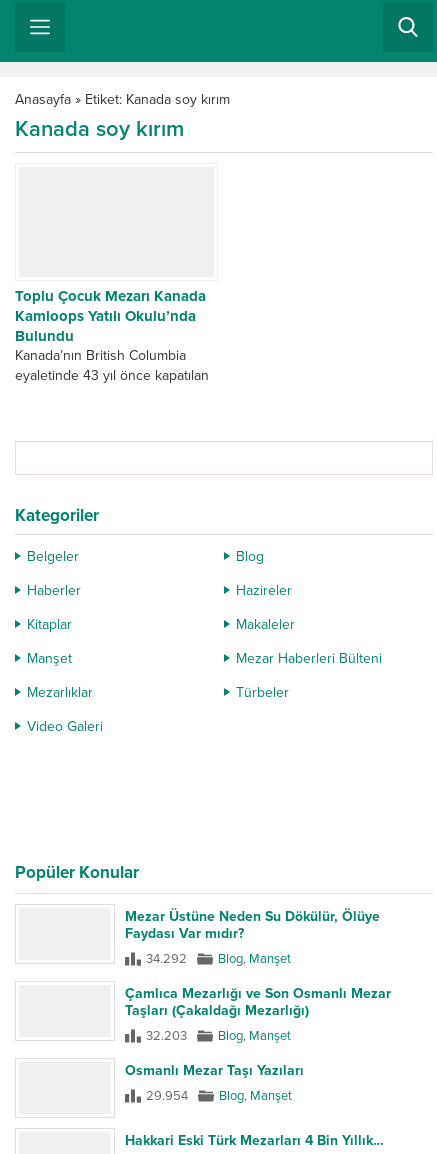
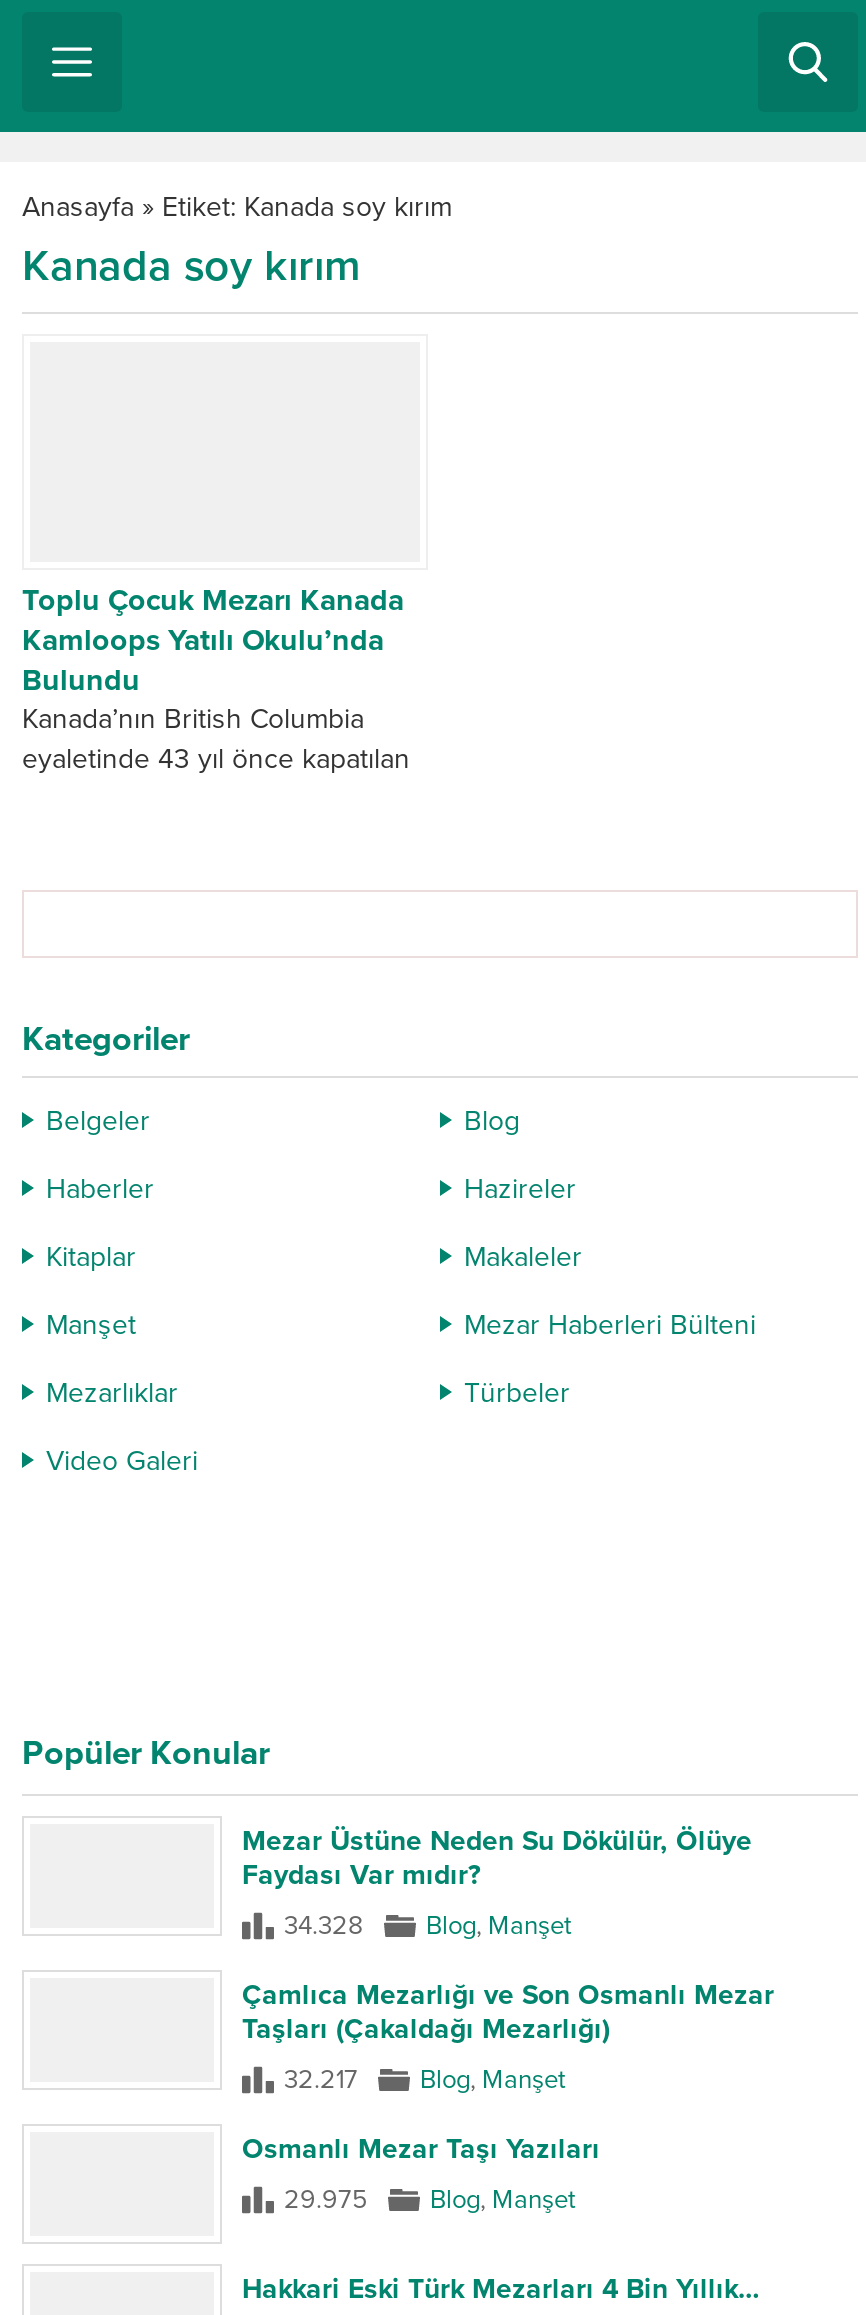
- 34.292 Blog, Manşet
+ 34.328 Blog, Manşet

- 32.203 Blog, Manşet
+ 32.217 Blog, Manşet

- 29.954 Blog, Manşet
+ 29.975 Blog, Manşet
